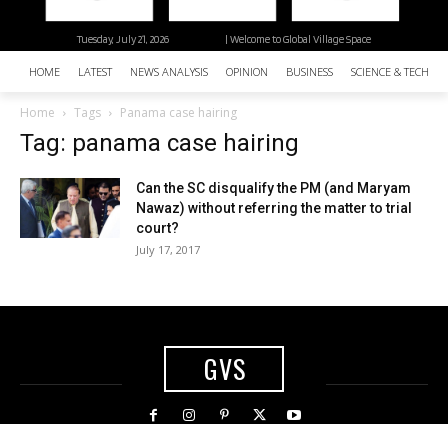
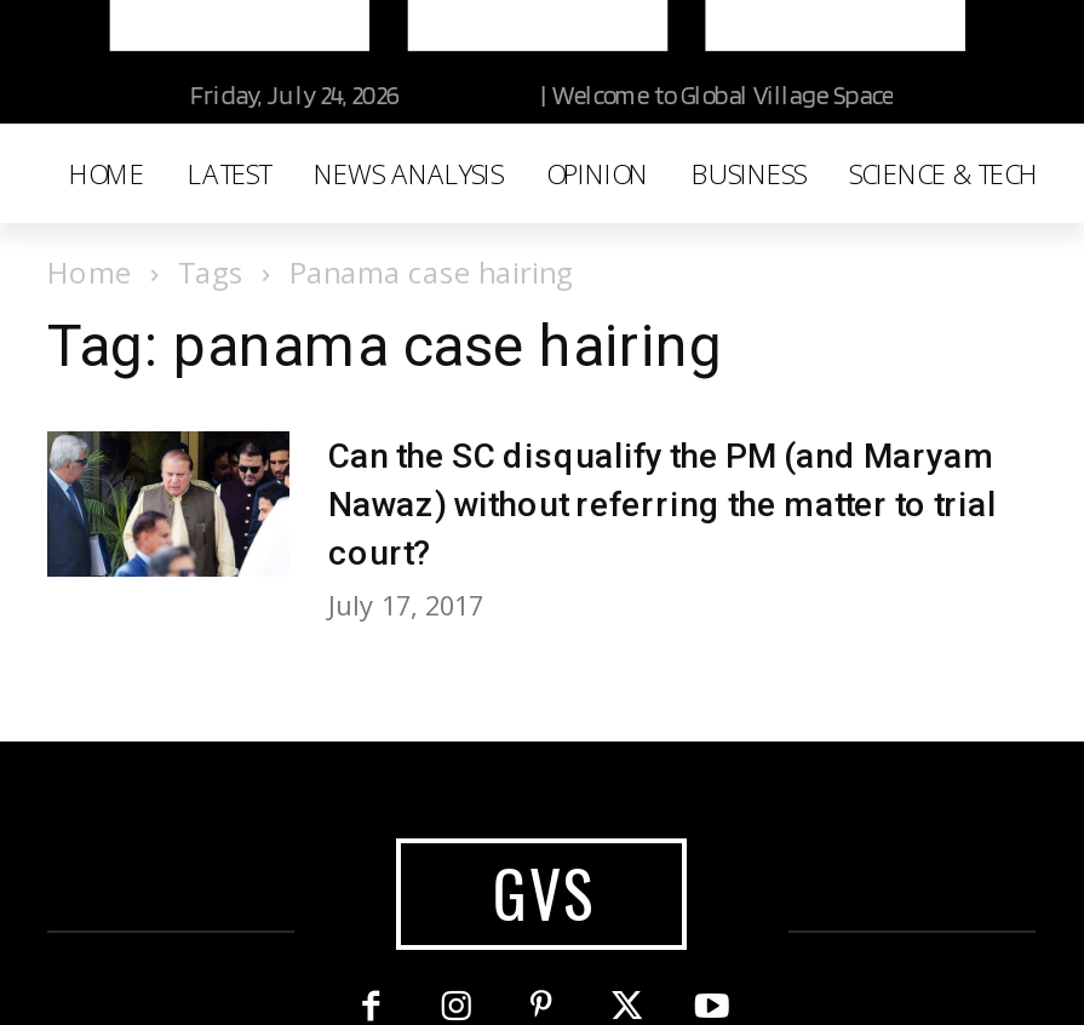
- Tuesday, July 21, 2026
+ Friday, July 24, 2026
